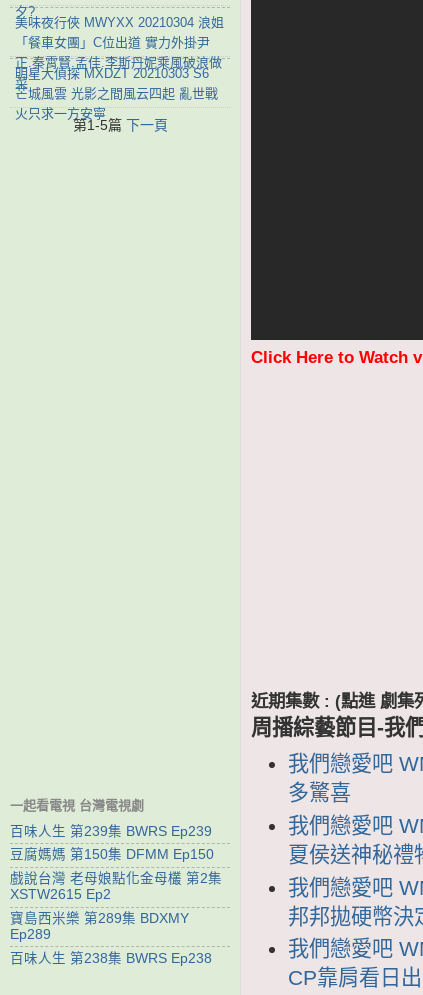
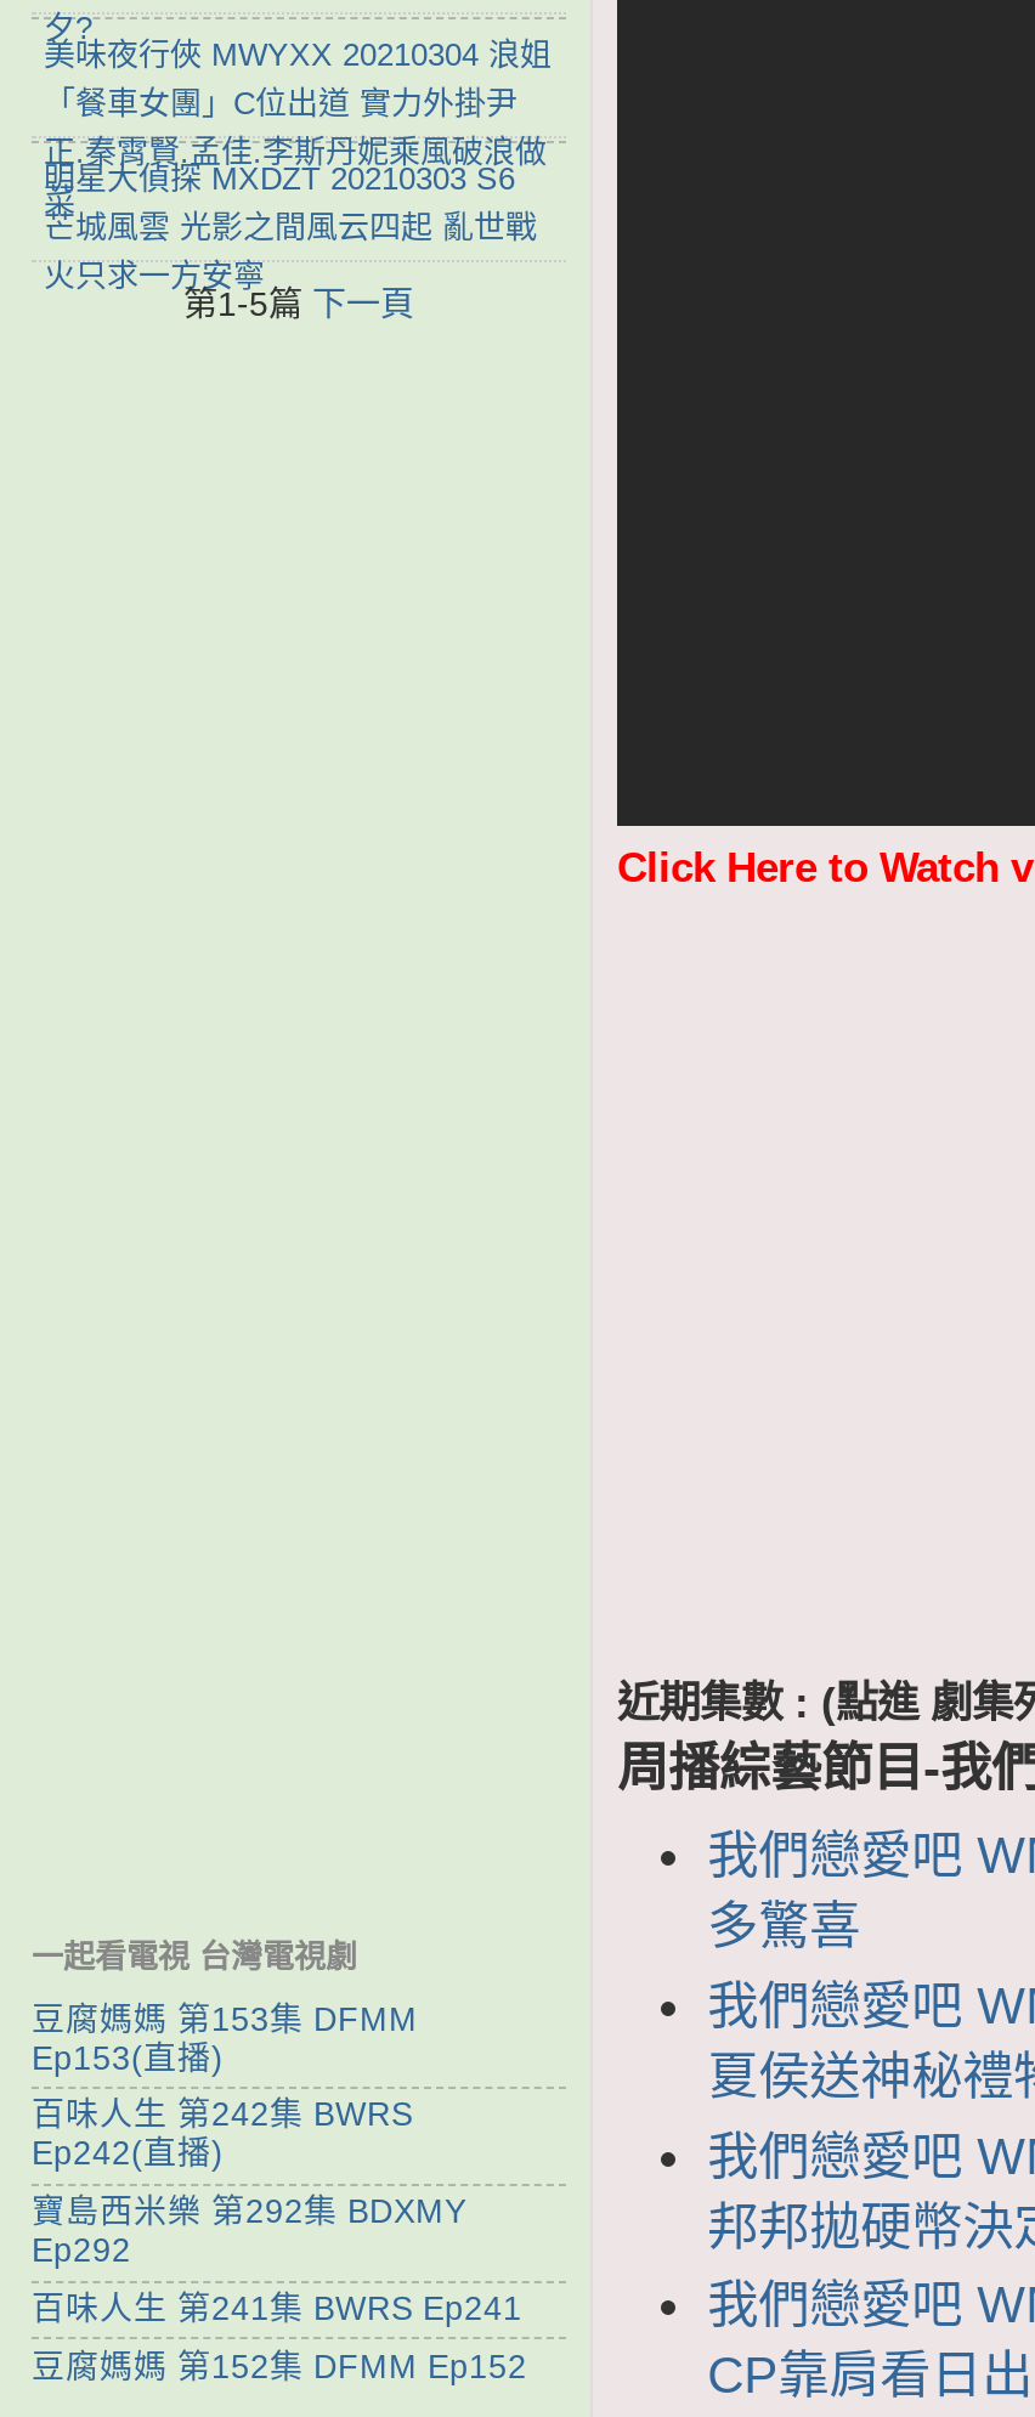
- 百味人生 第239集 BWRS Ep239
+ 豆腐媽媽 第153集 DFMM
+ Ep153(直播)

- 豆腐媽媽 第150集 DFMM Ep150
+ 百味人生 第242集 BWRS
+ Ep242(直播)

- 戲說台灣 老母娘點化金母欉 第2集
- XSTW2615 Ep2
+ 寶島西米樂 第292集 BDXMY
+ Ep292

- 寶島西米樂 第289集 BDXMY
- Ep289
+ 百味人生 第241集 BWRS Ep241

- 百味人生 第238集 BWRS Ep238
+ 豆腐媽媽 第152集 DFMM Ep152
